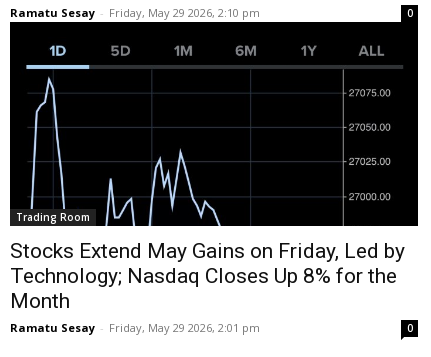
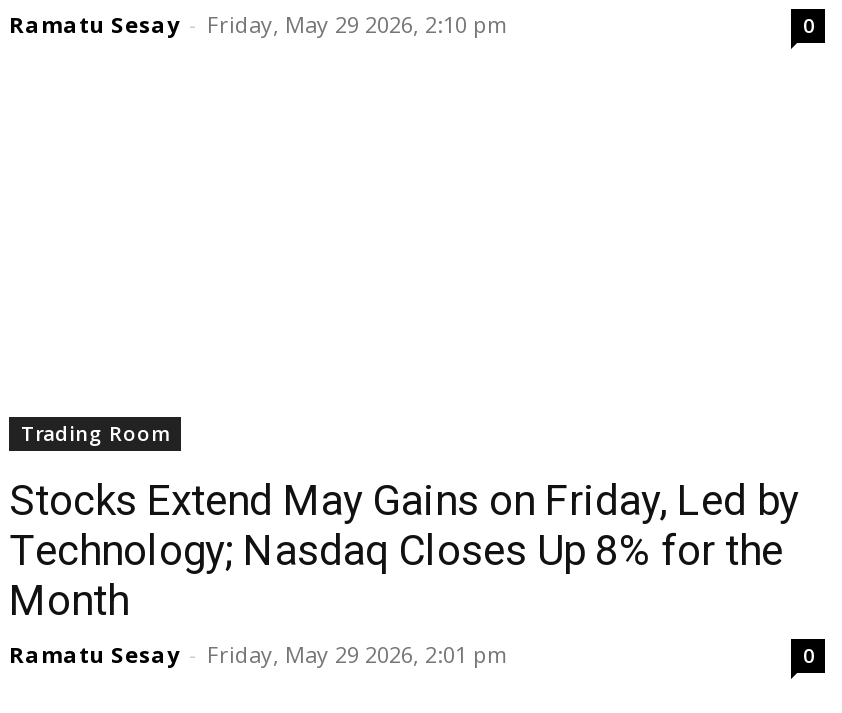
- [image]
